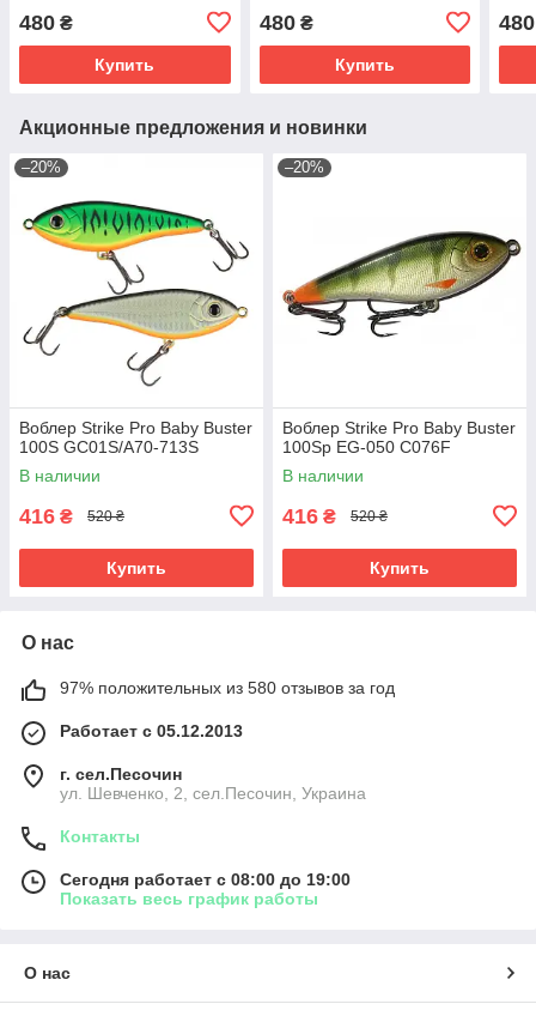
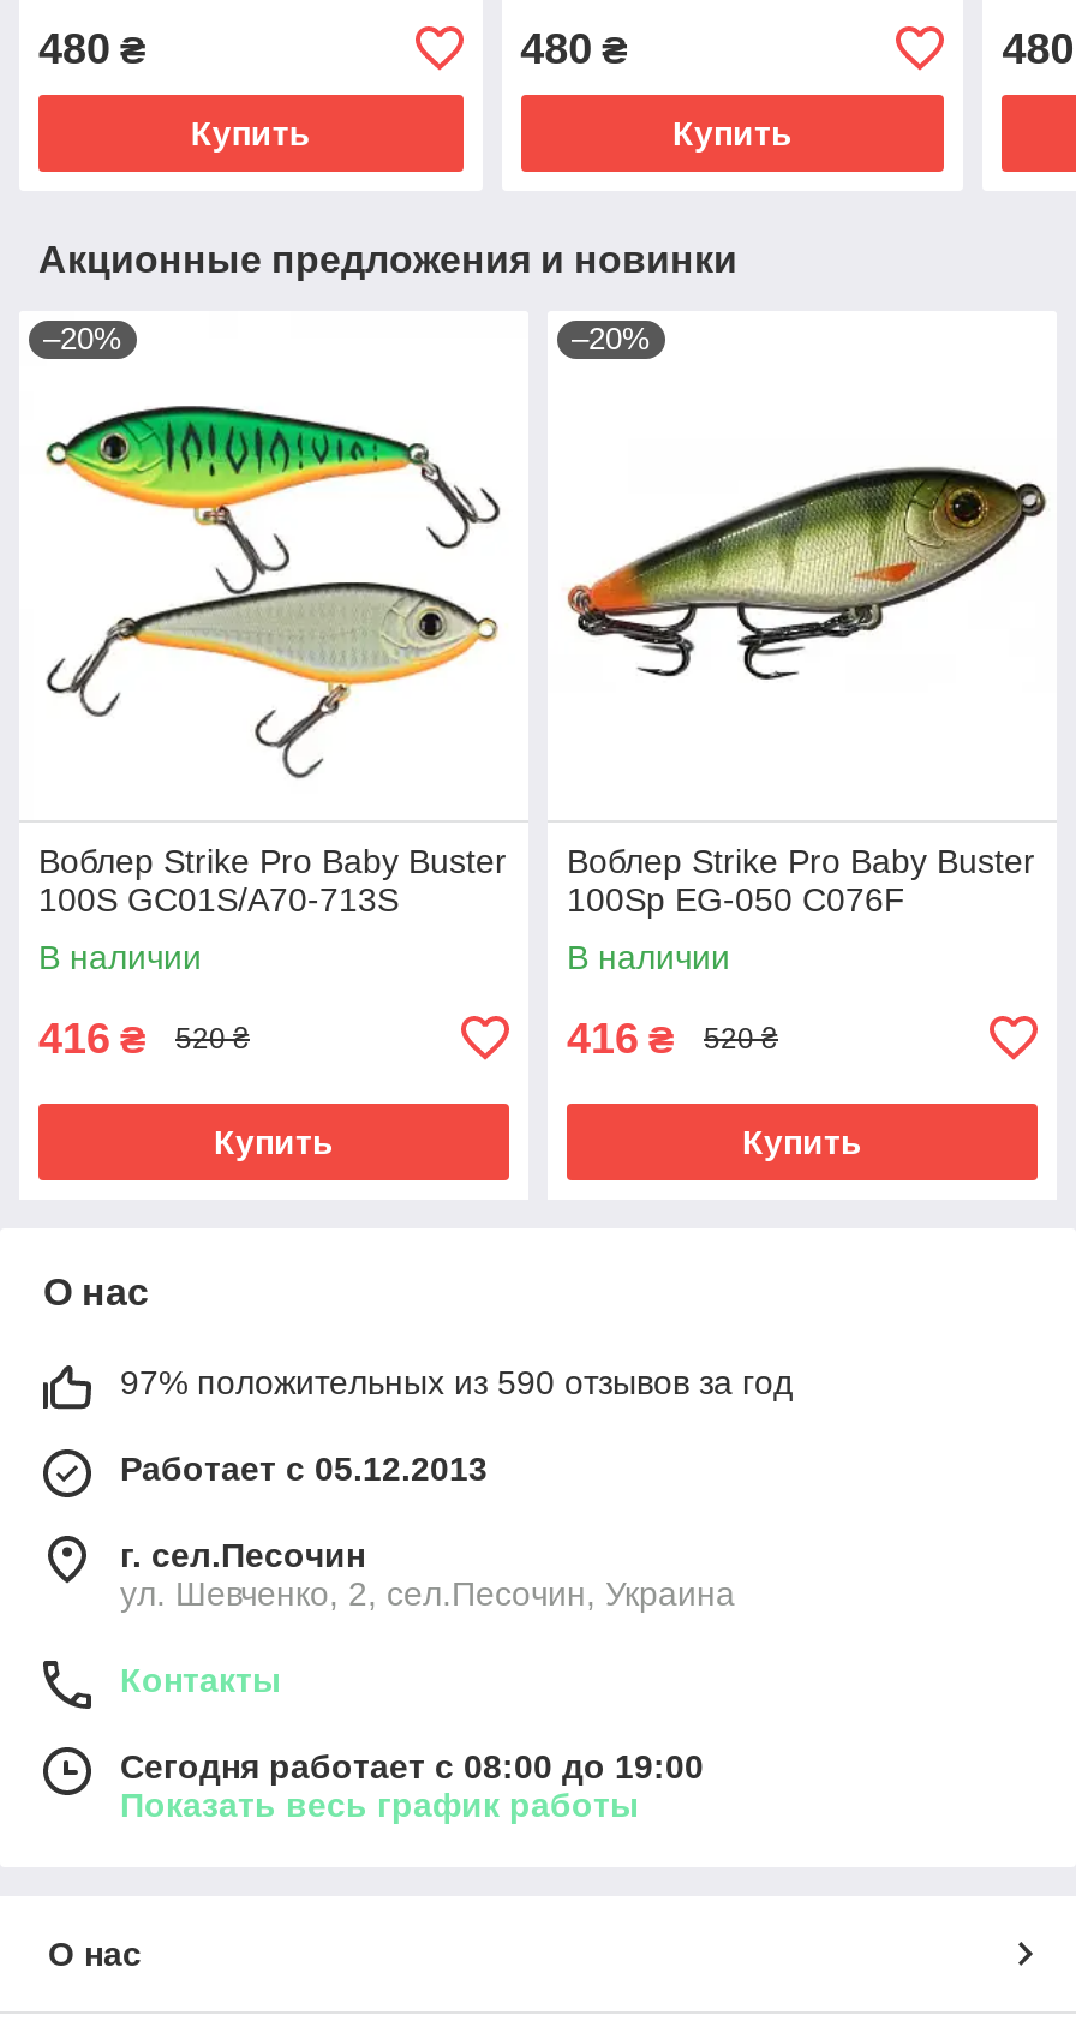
- 97% положительных из 580 отзывов за год
+ 97% положительных из 590 отзывов за год
